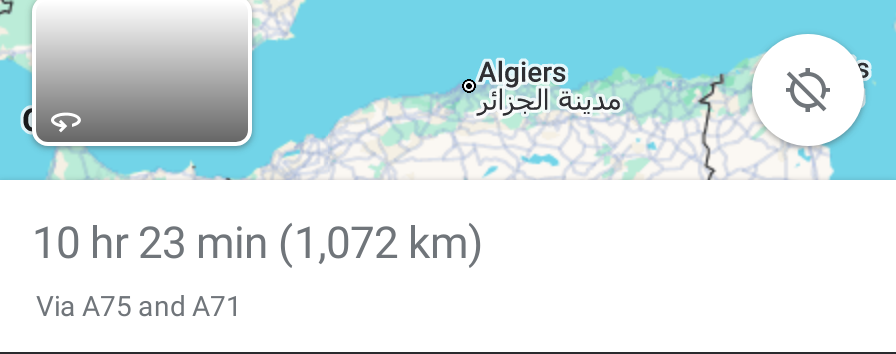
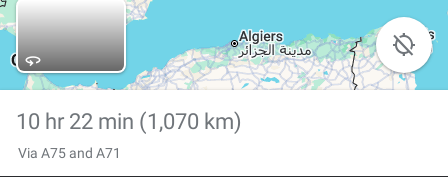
- 10 hr 23 min (1,072 km)
+ 10 hr 22 min (1,070 km)
